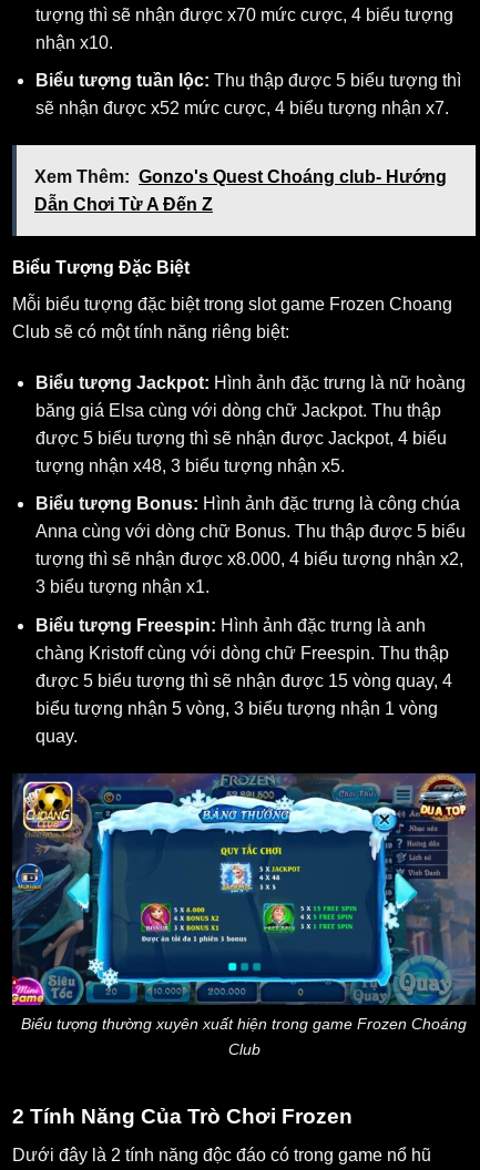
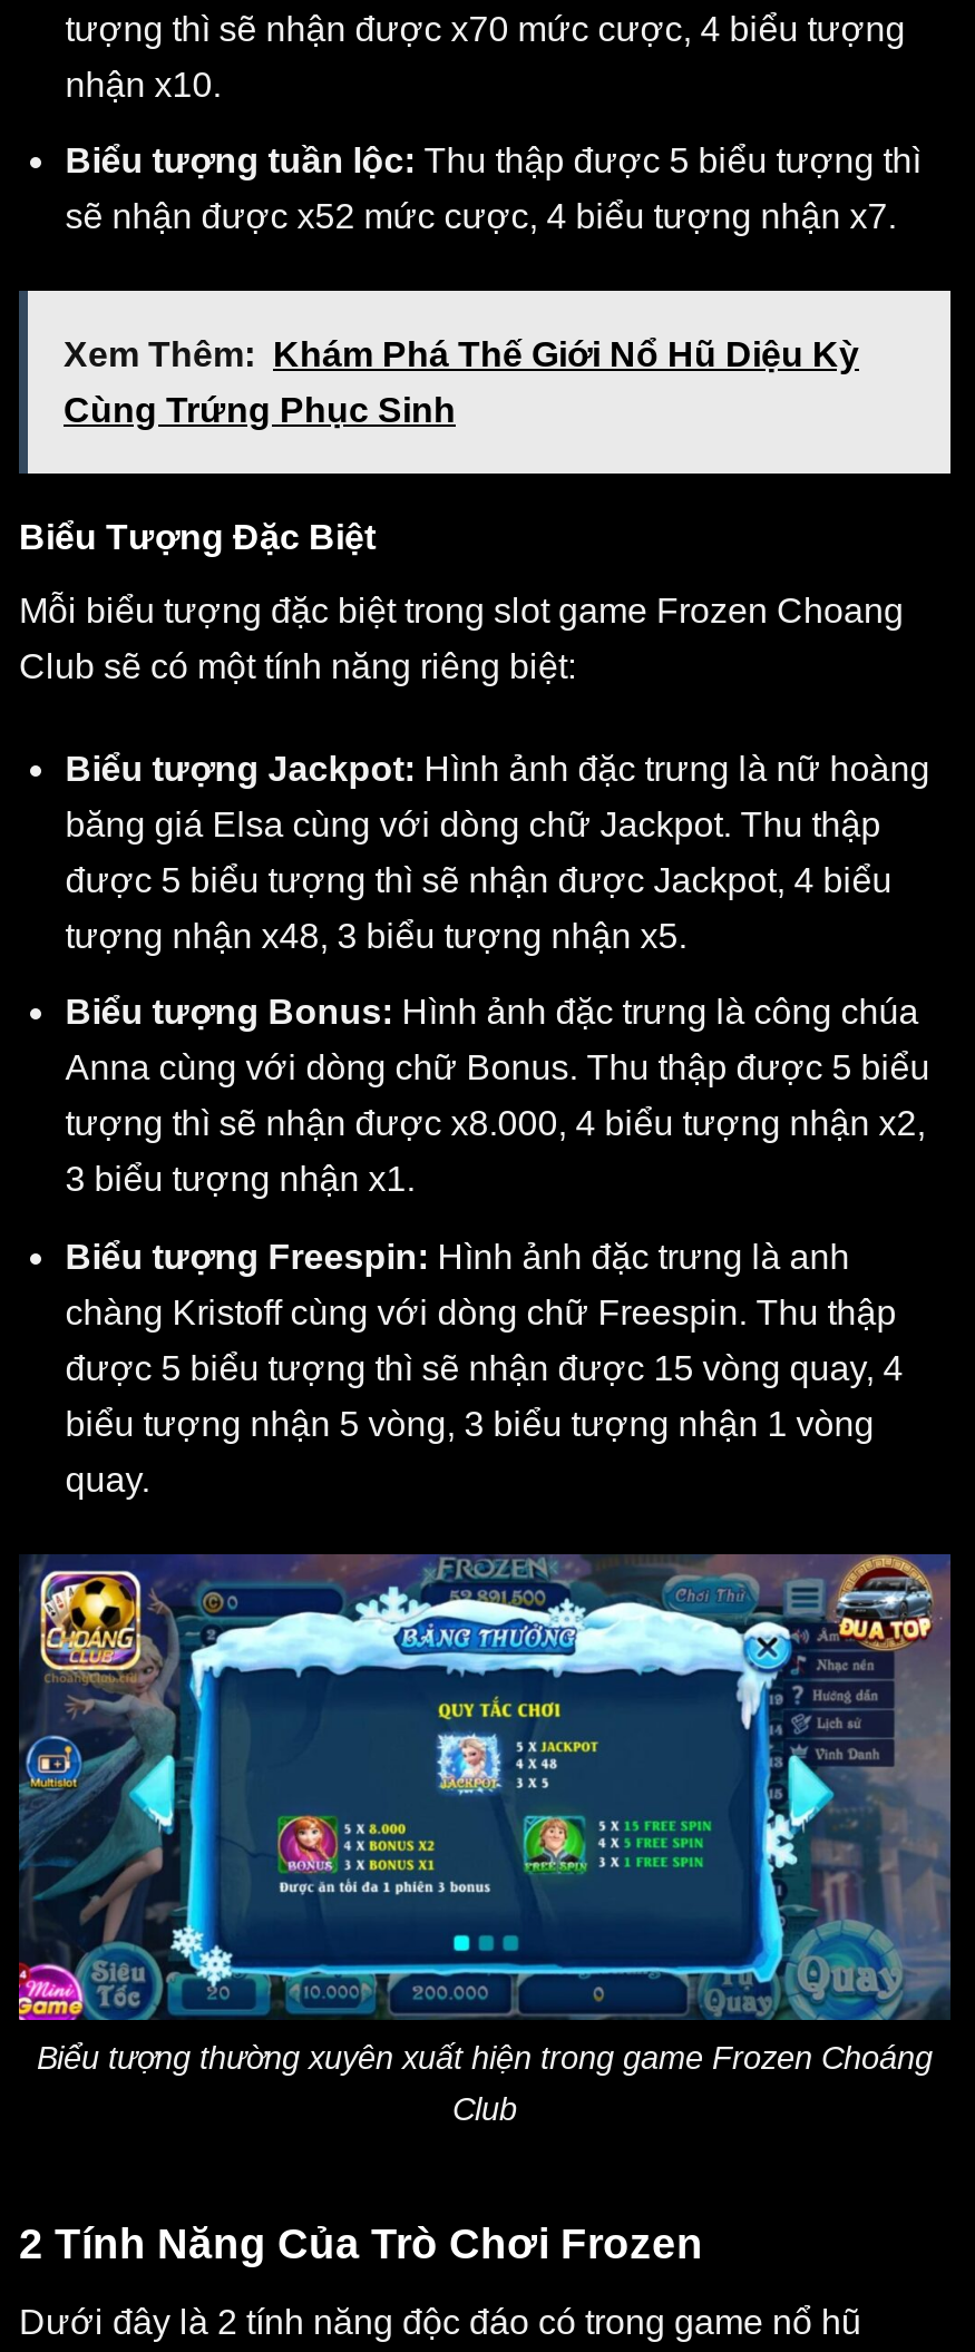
- Xem Thêm: Gonzo's Quest Choáng club- Hướng
+ Xem Thêm: Khám Phá Thế Giới Nổ Hũ Diệu Kỳ

- Dẫn Chơi Từ A Đến Z
+ Cùng Trứng Phục Sinh
